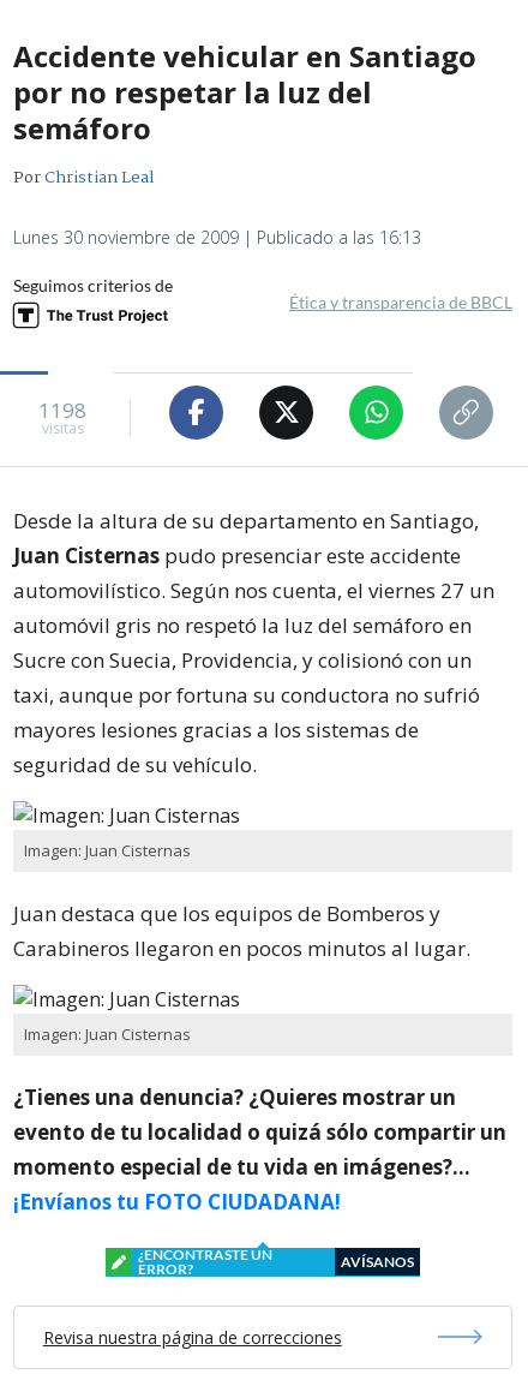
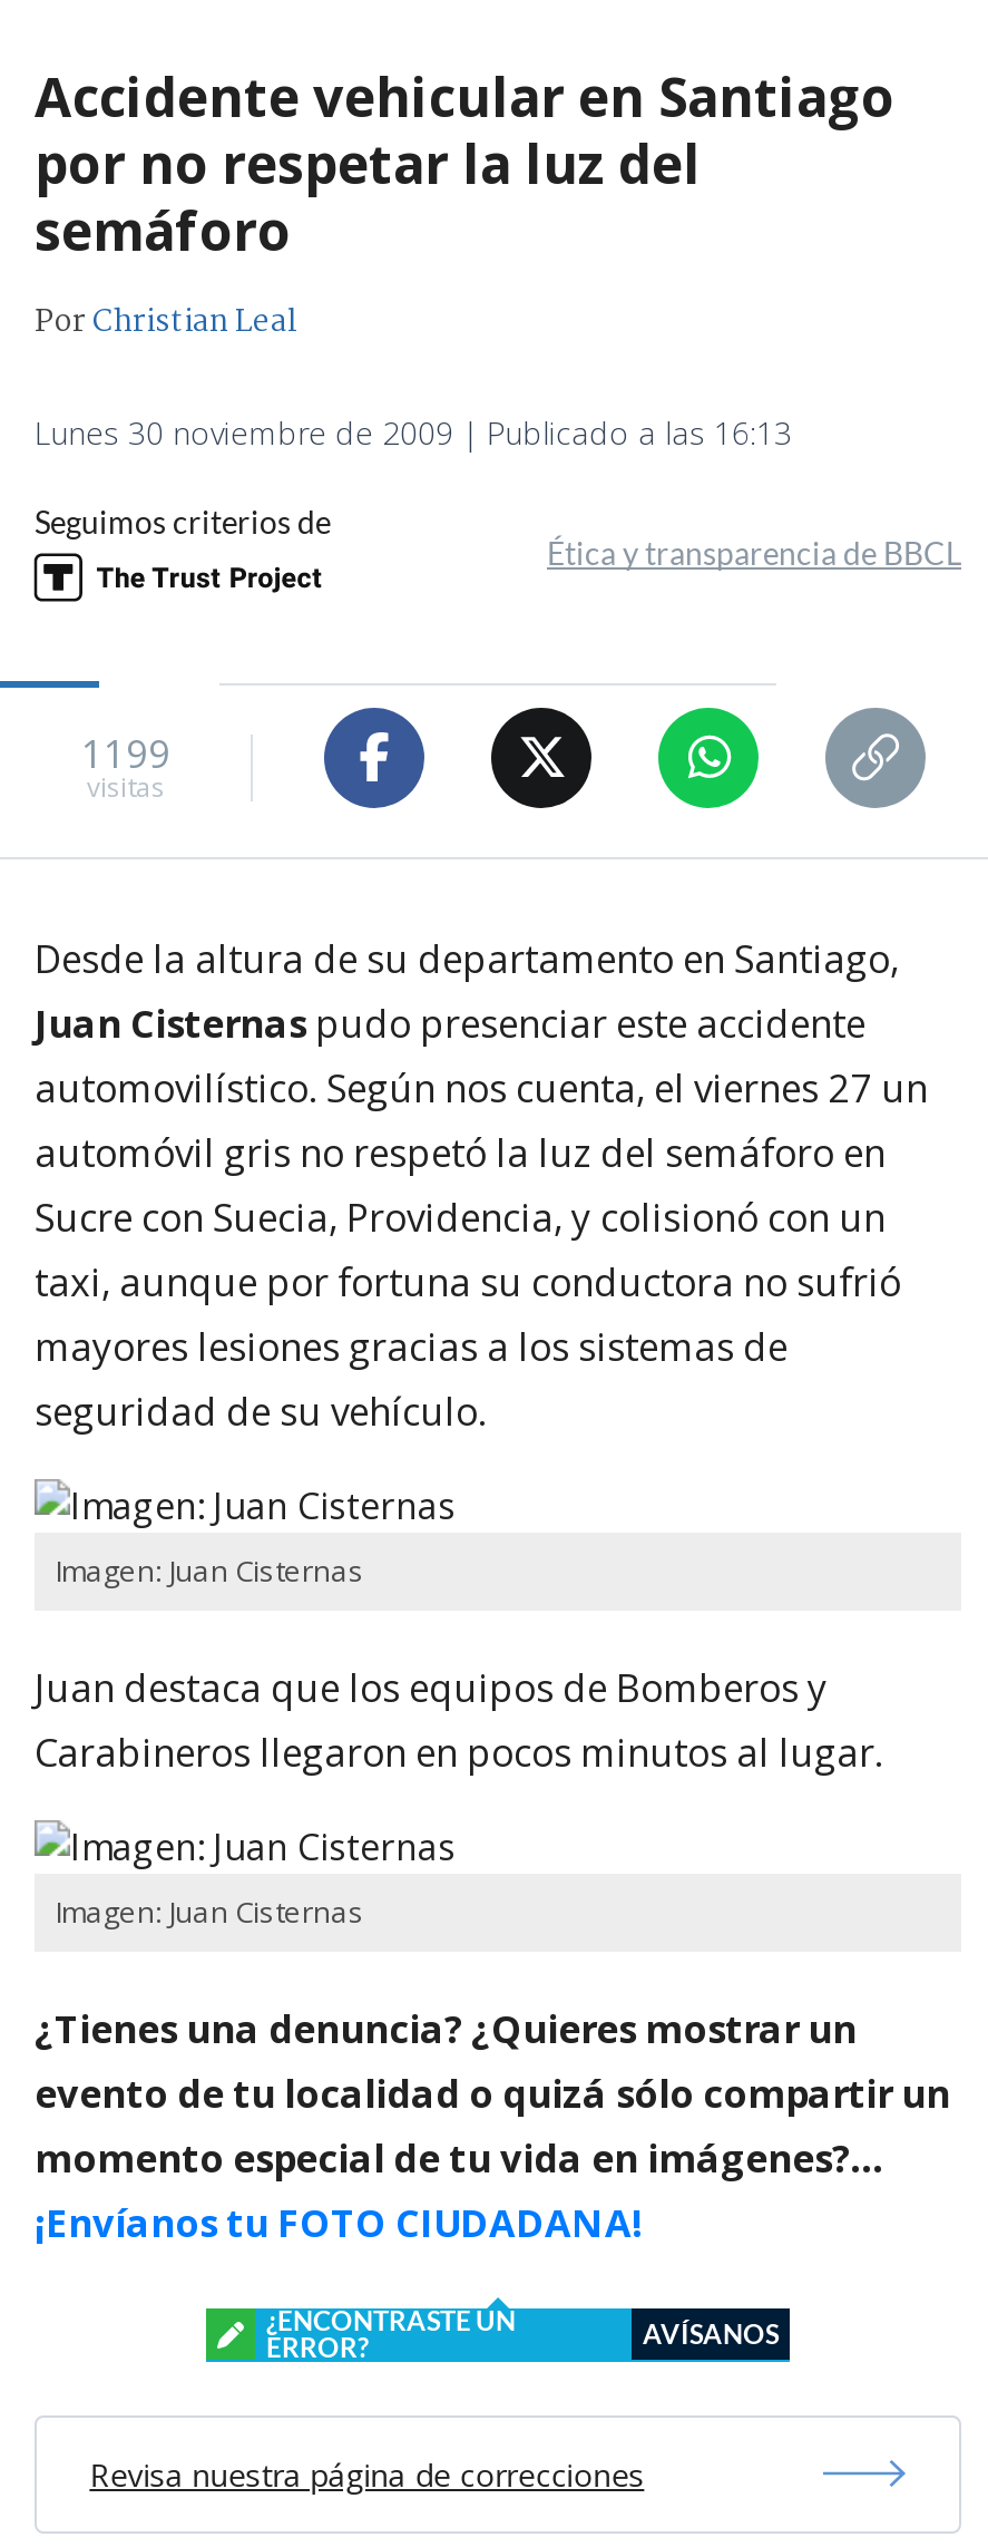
- 1198
+ 1199
